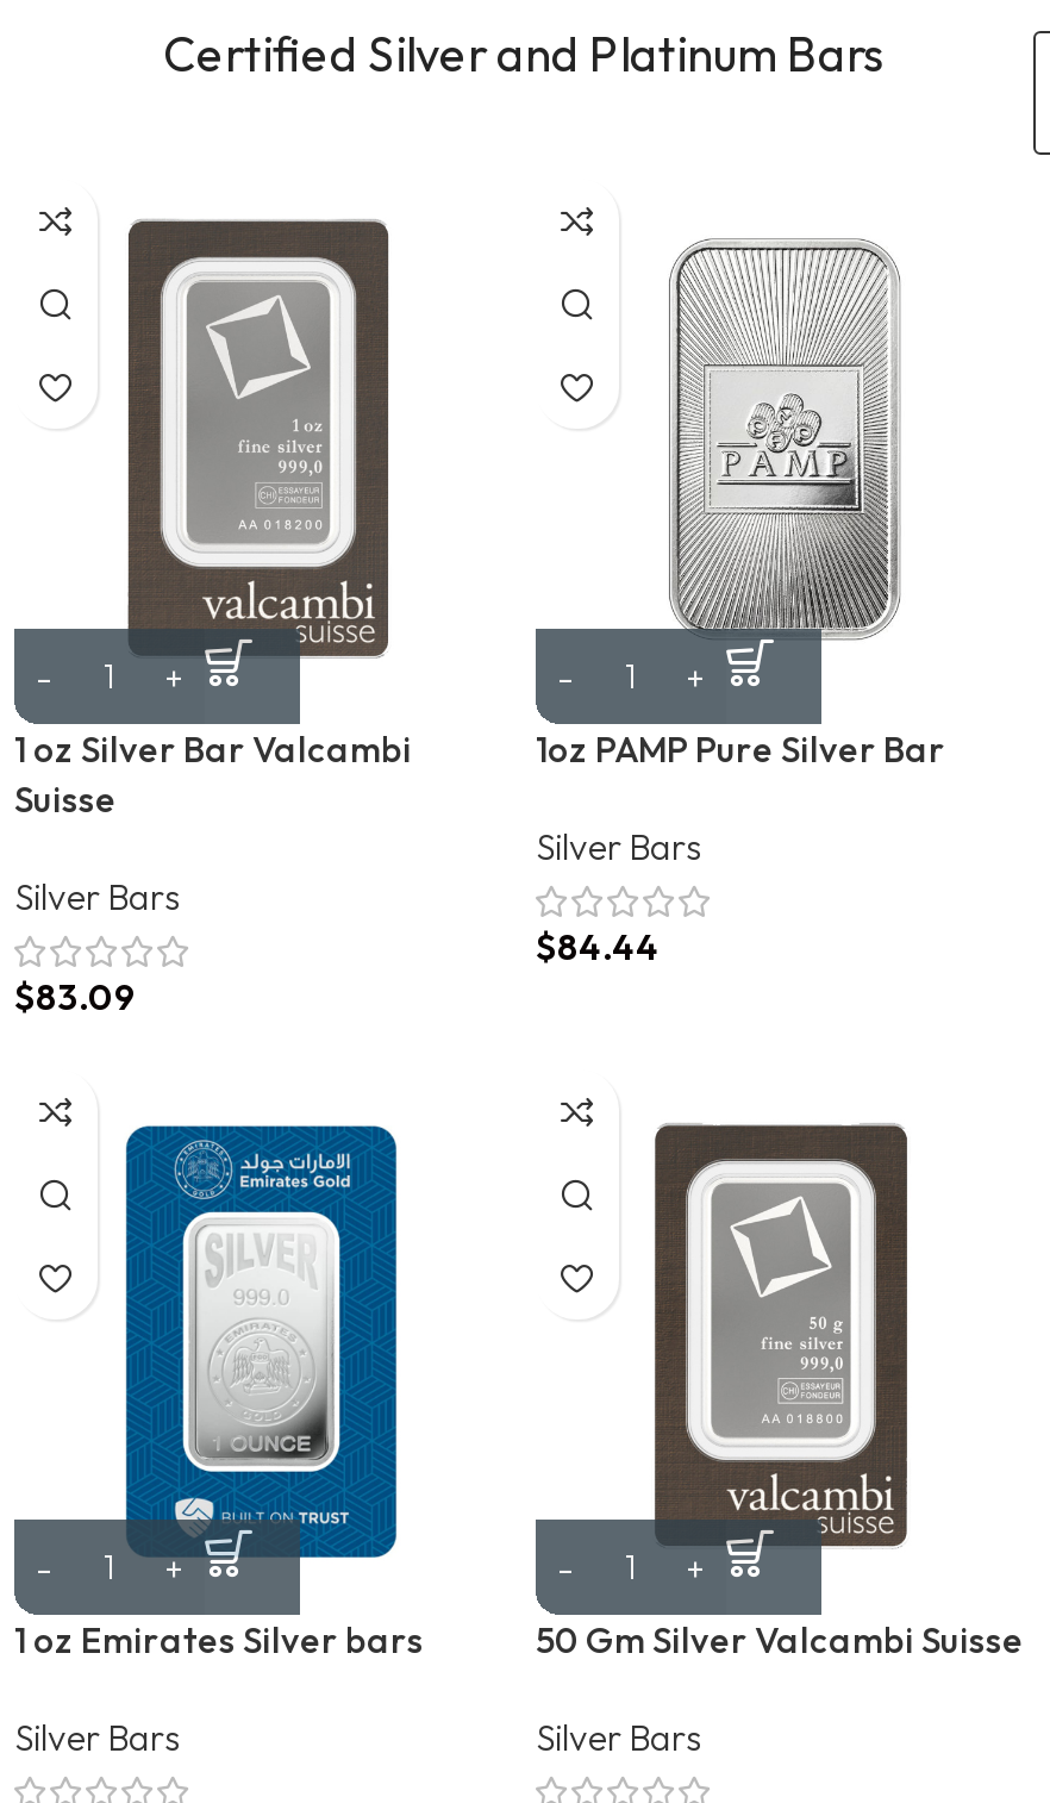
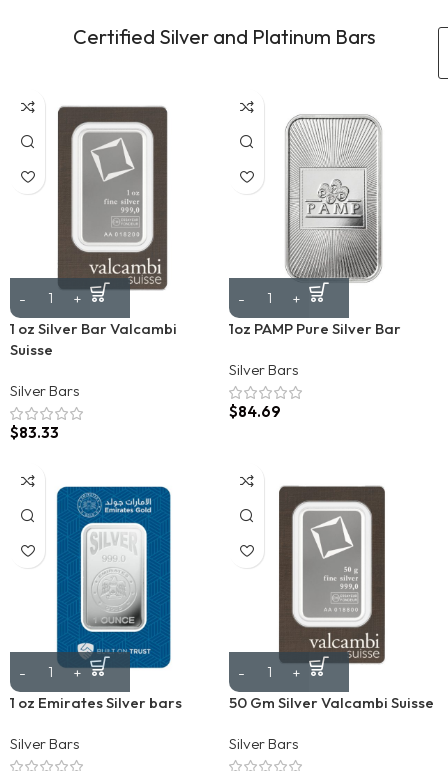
- $84.44
+ $84.69

- $83.09
+ $83.33
